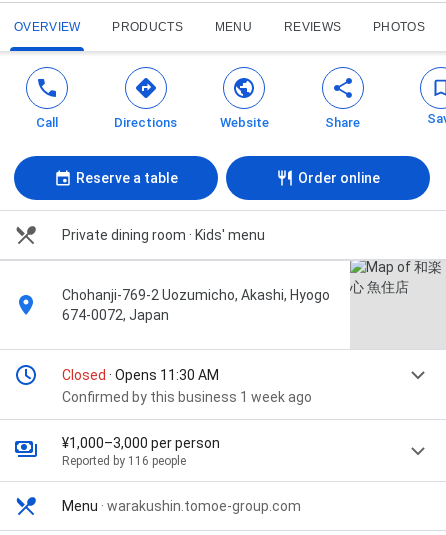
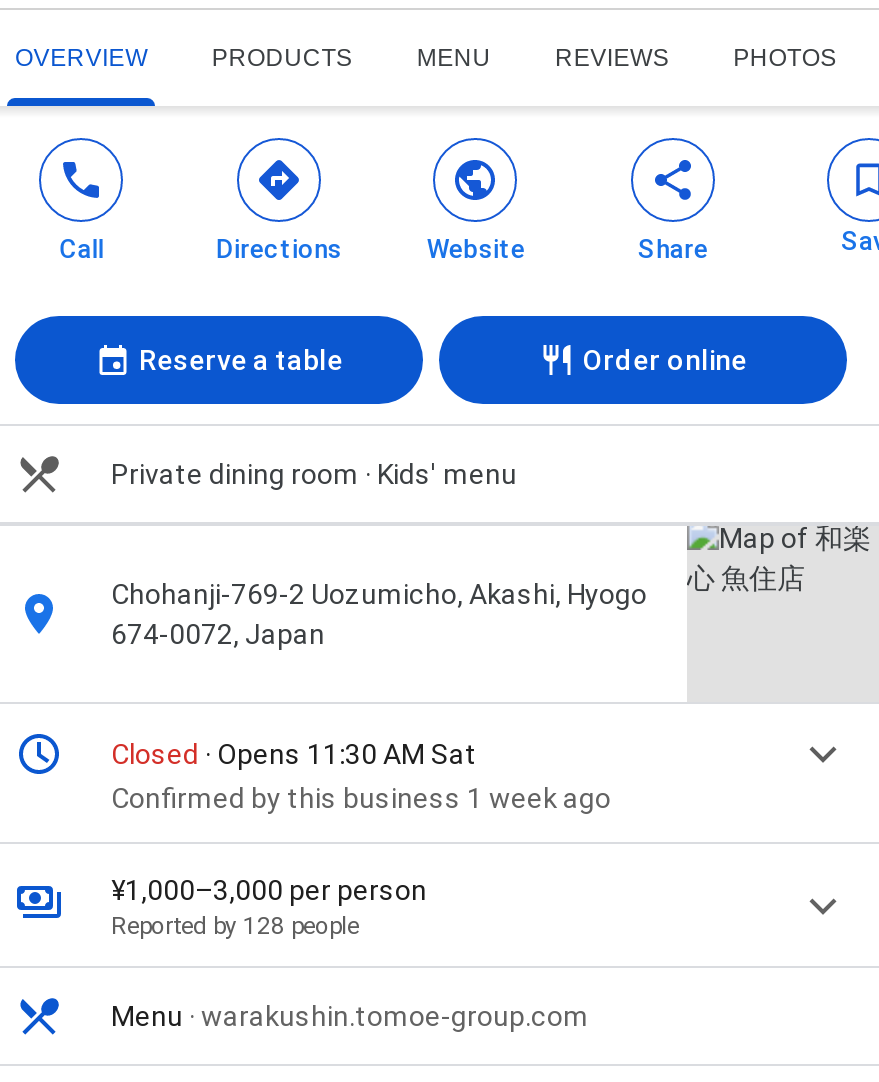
- Closed · Opens 11:30 AM
+ Closed · Opens 11:30 AM Sat

- Reported by 116 people
+ Reported by 128 people
